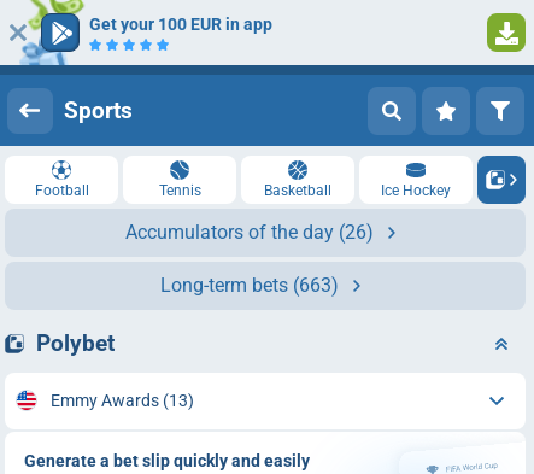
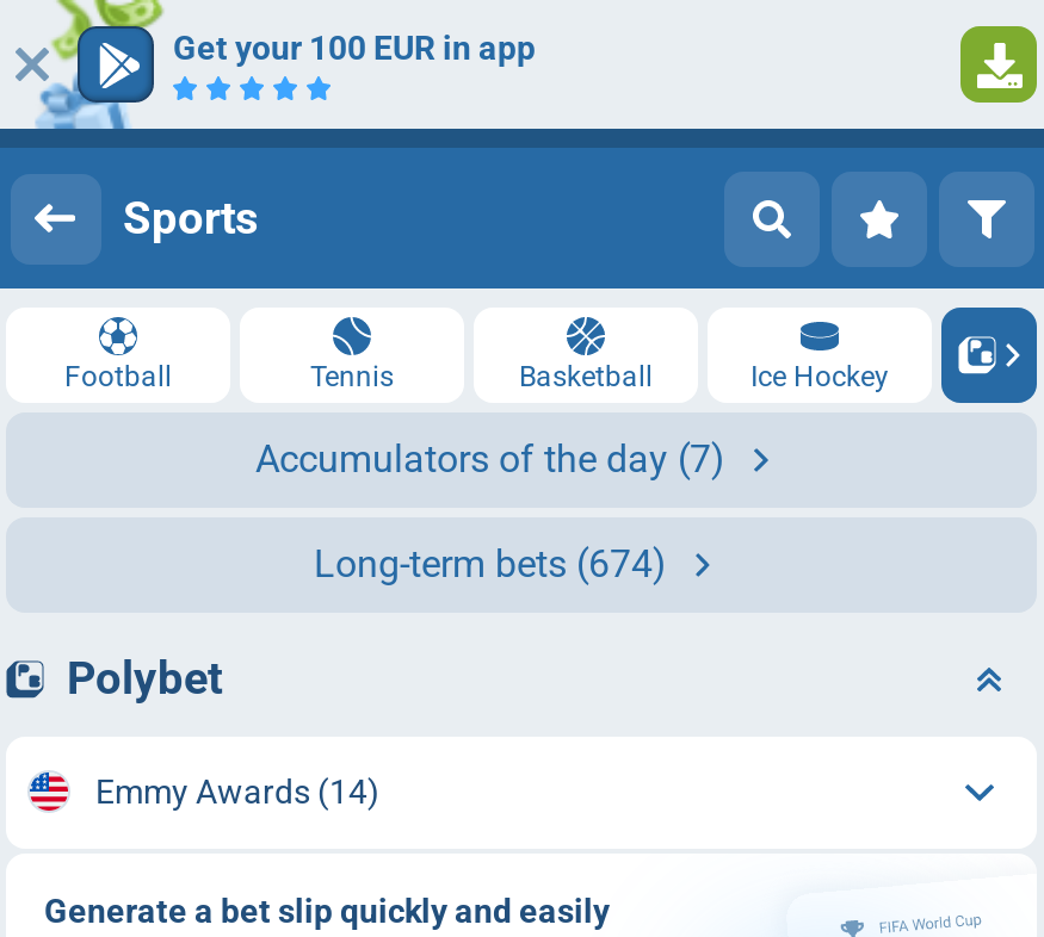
- Accumulators of the day (26)
+ Accumulators of the day (7)

- Long-term bets (663)
+ Long-term bets (674)

- Emmy Awards (13)
+ Emmy Awards (14)
